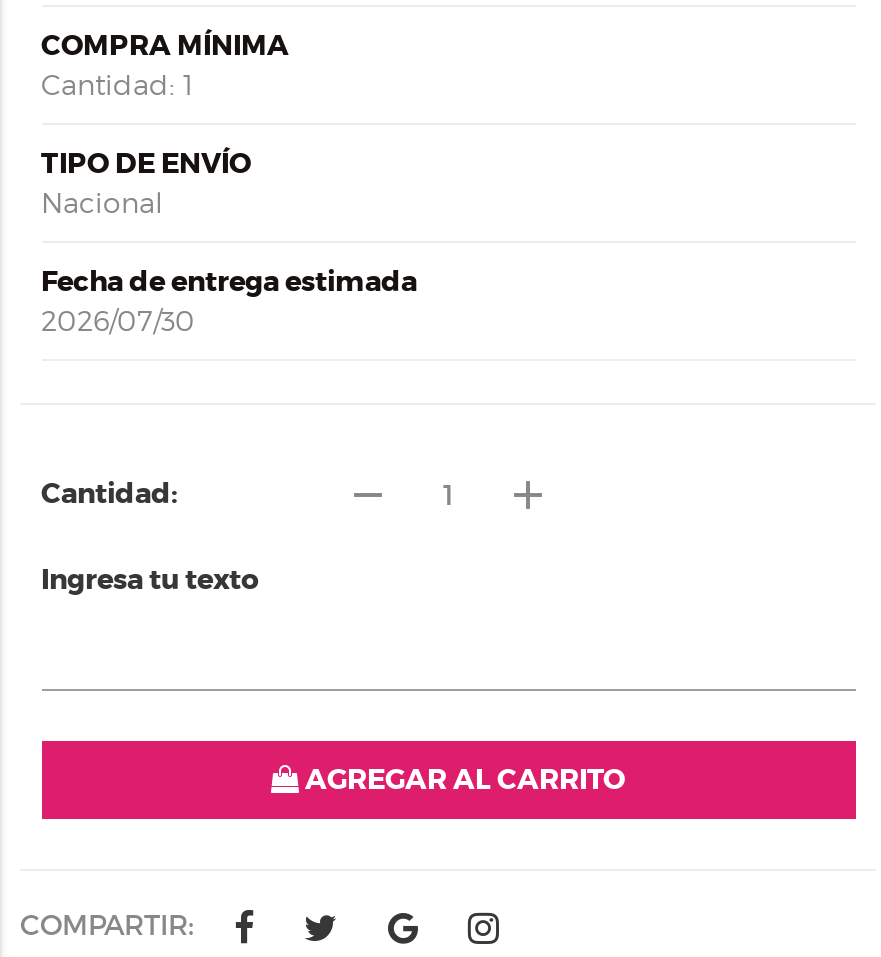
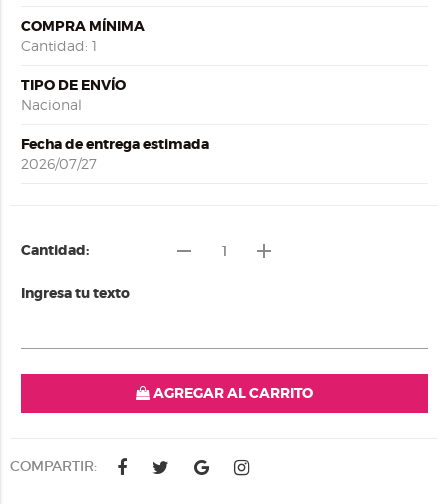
- 2026/07/30
+ 2026/07/27
